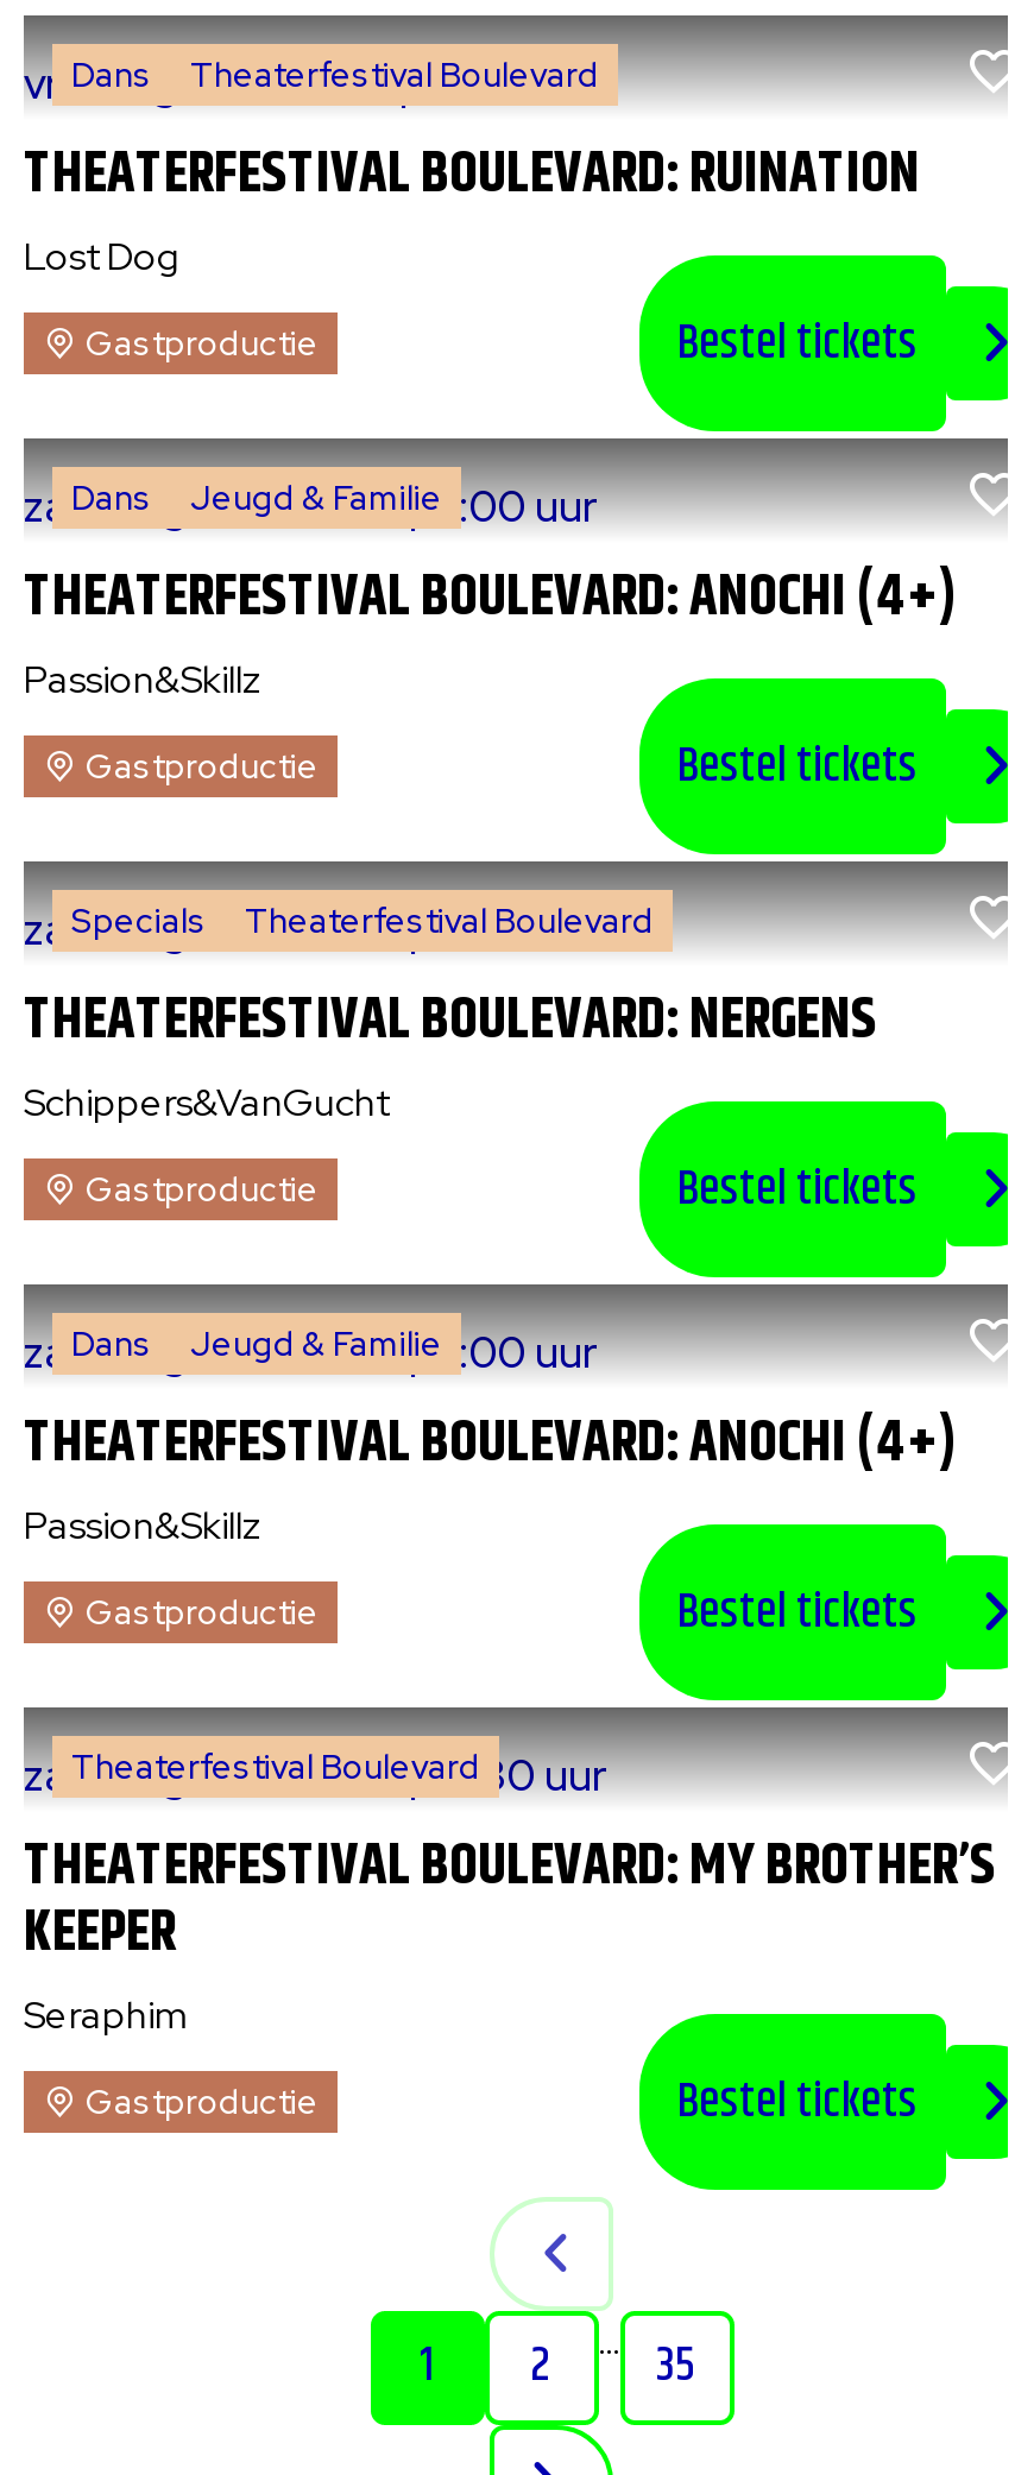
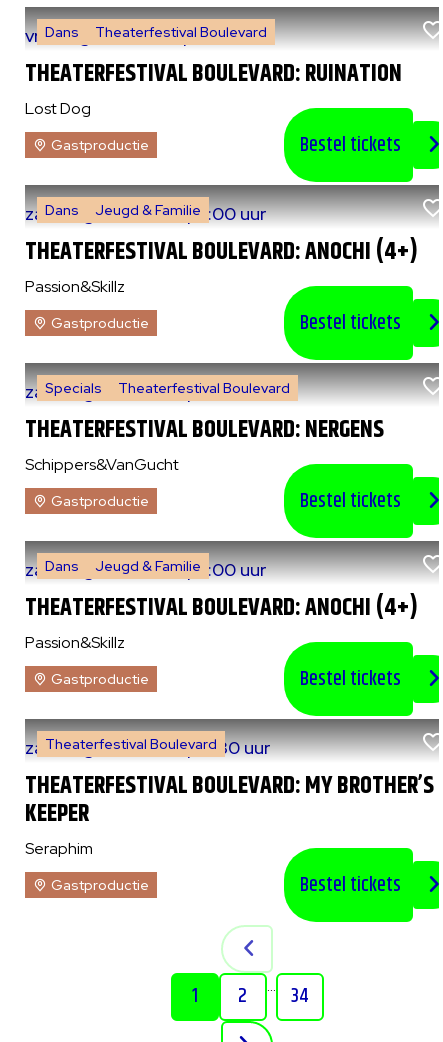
- 35
+ 34
